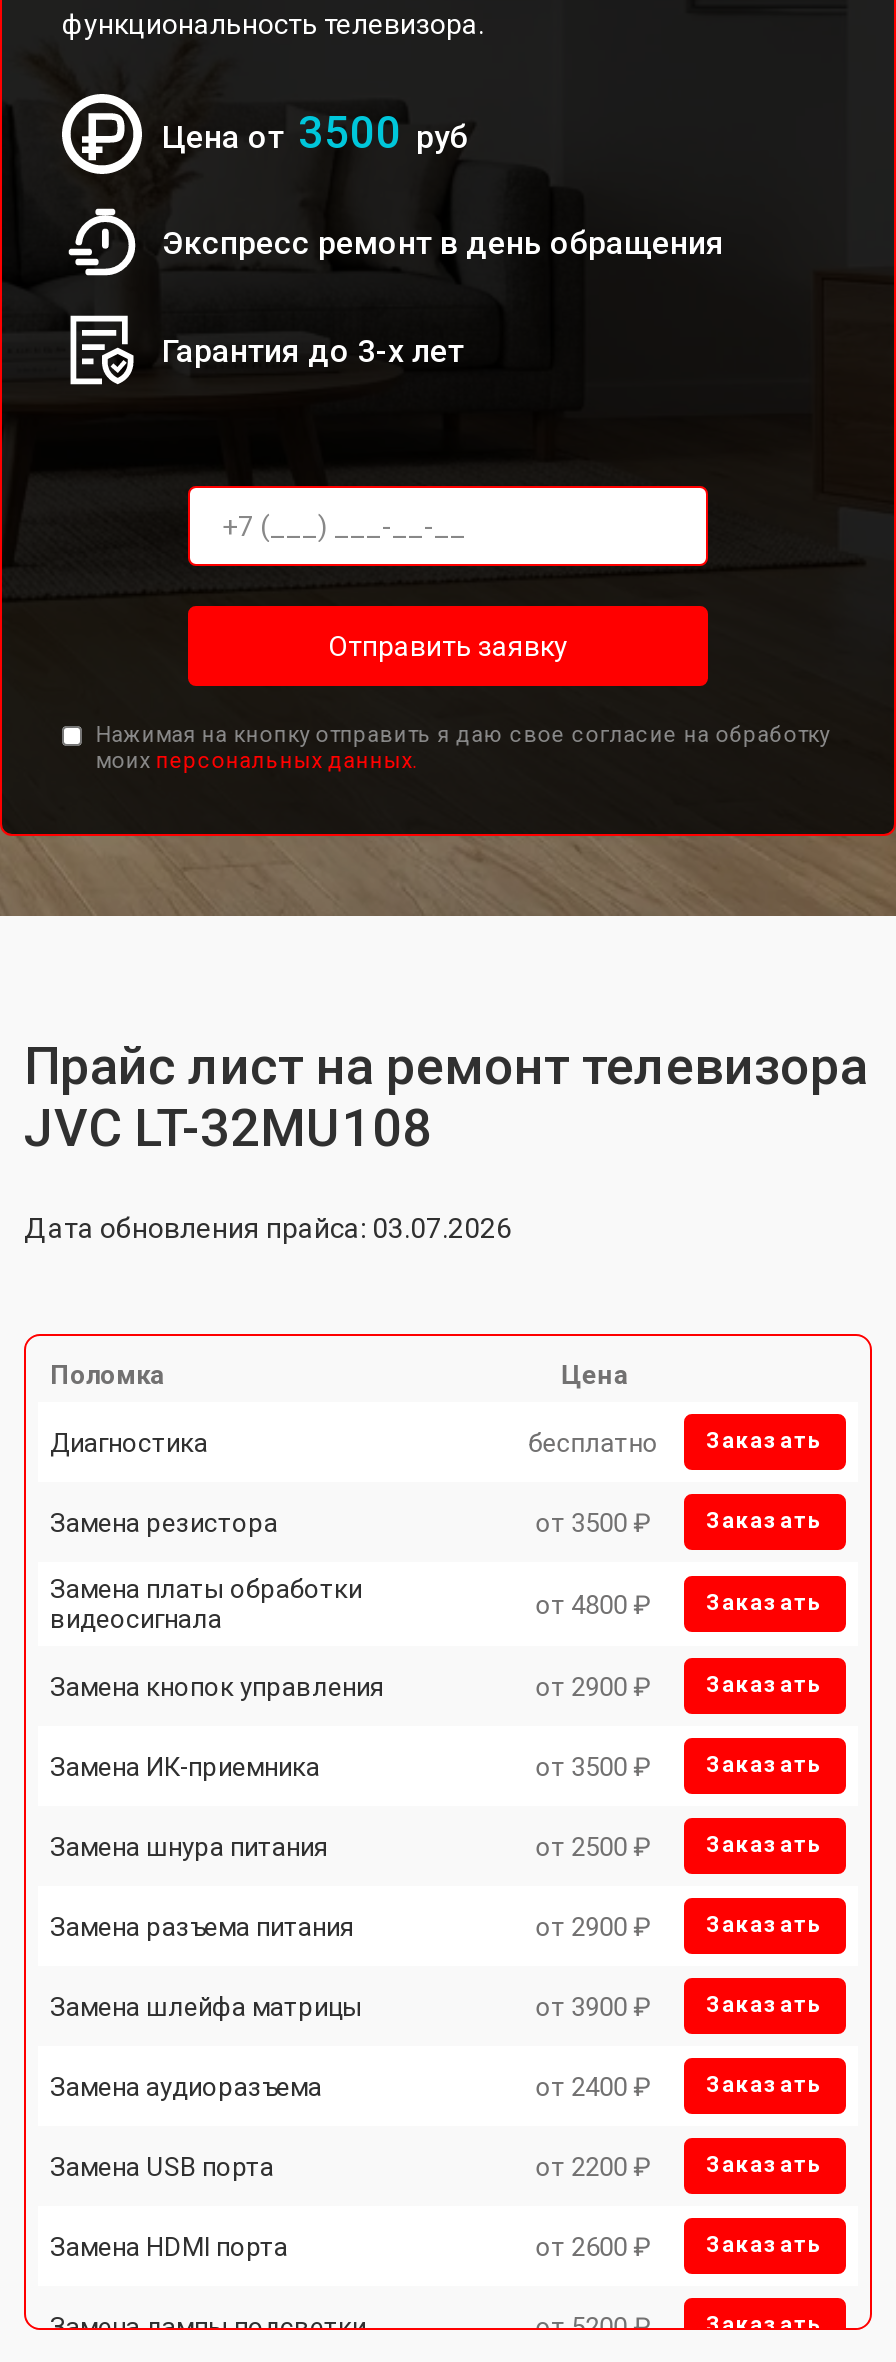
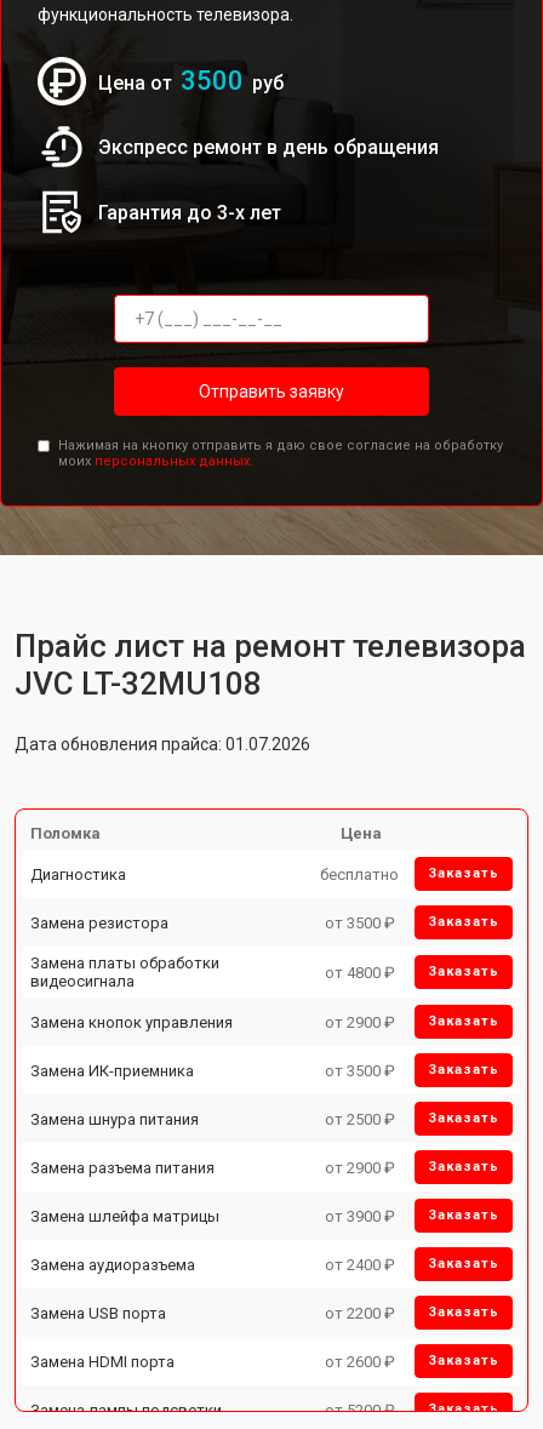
- Дата обновления прайса: 03.07.2026
+ Дата обновления прайса: 01.07.2026
